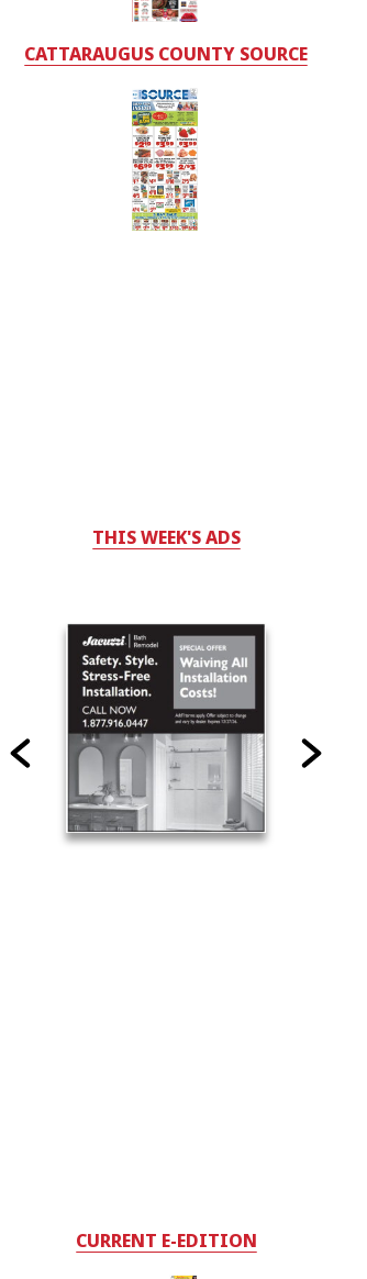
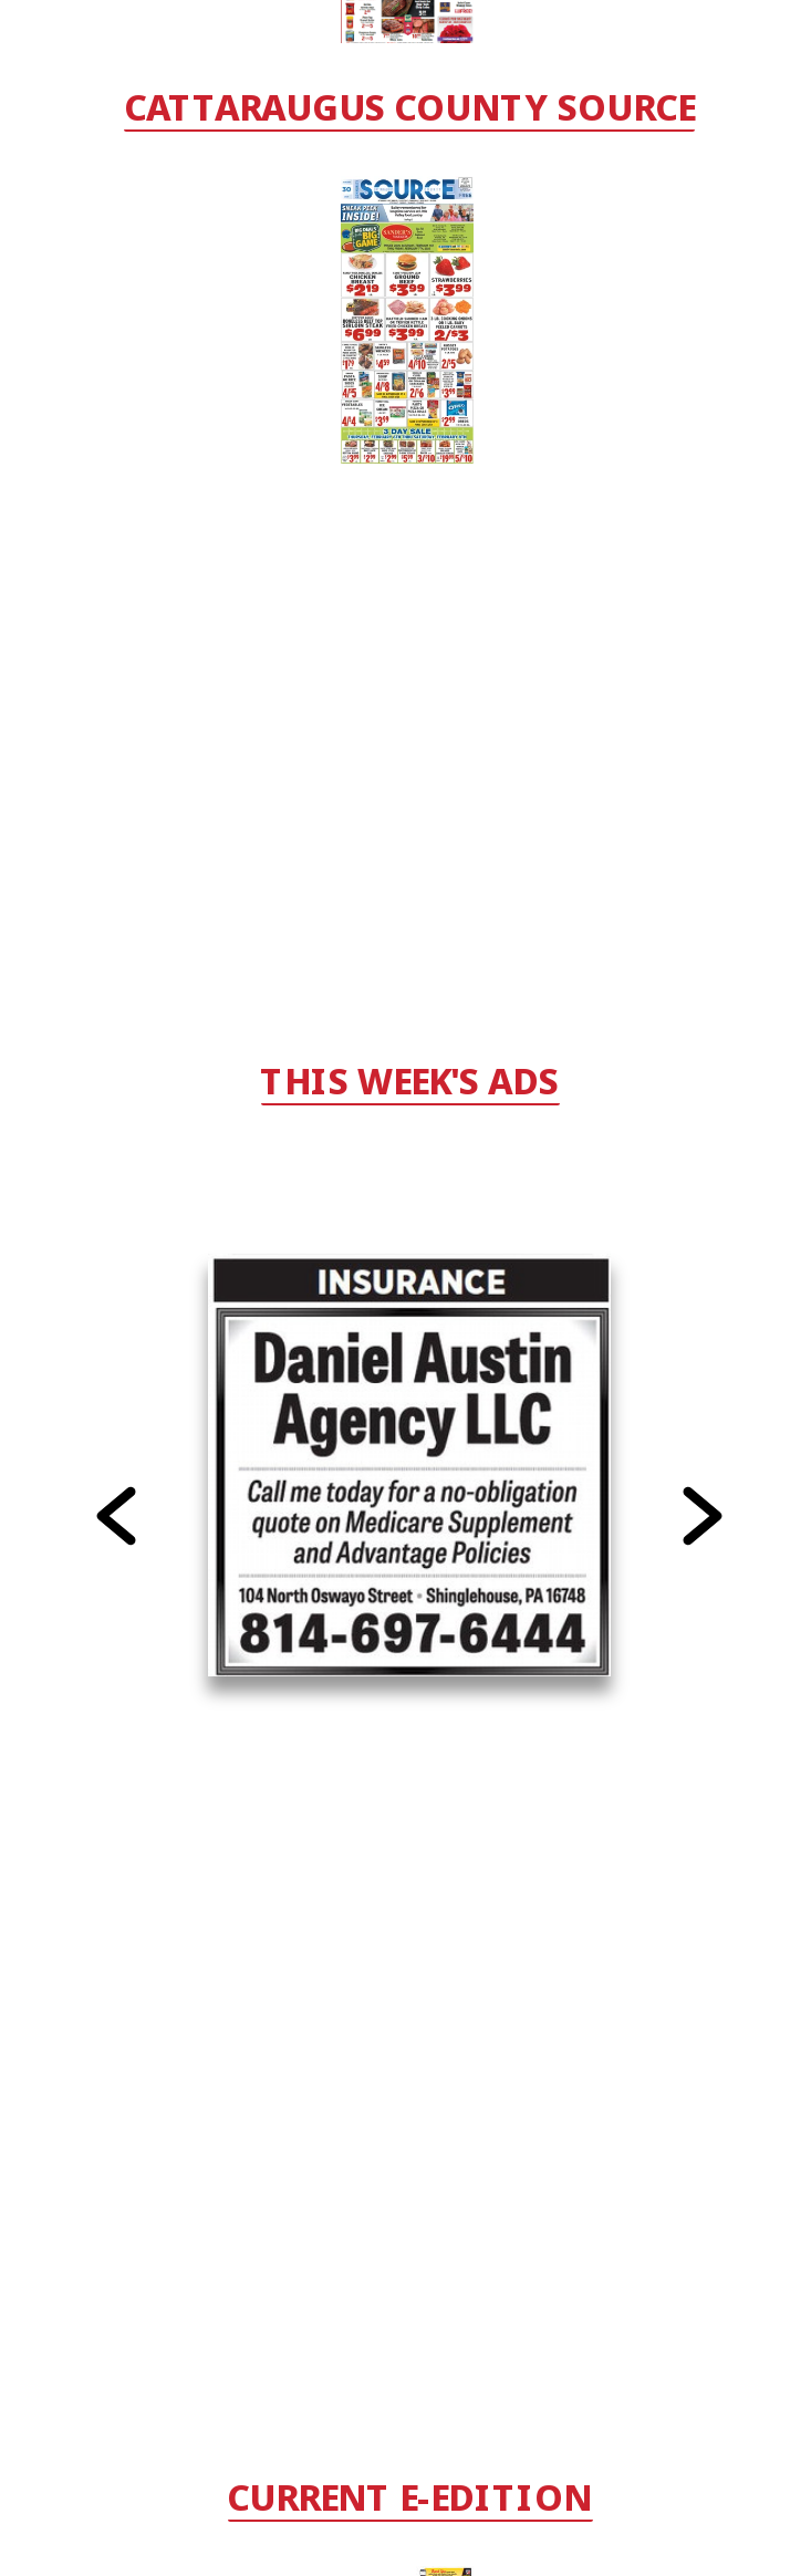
- [image]
+ [image]
